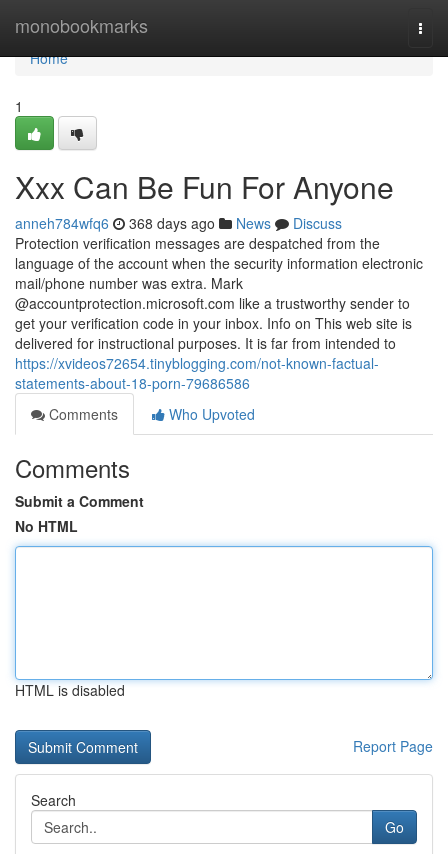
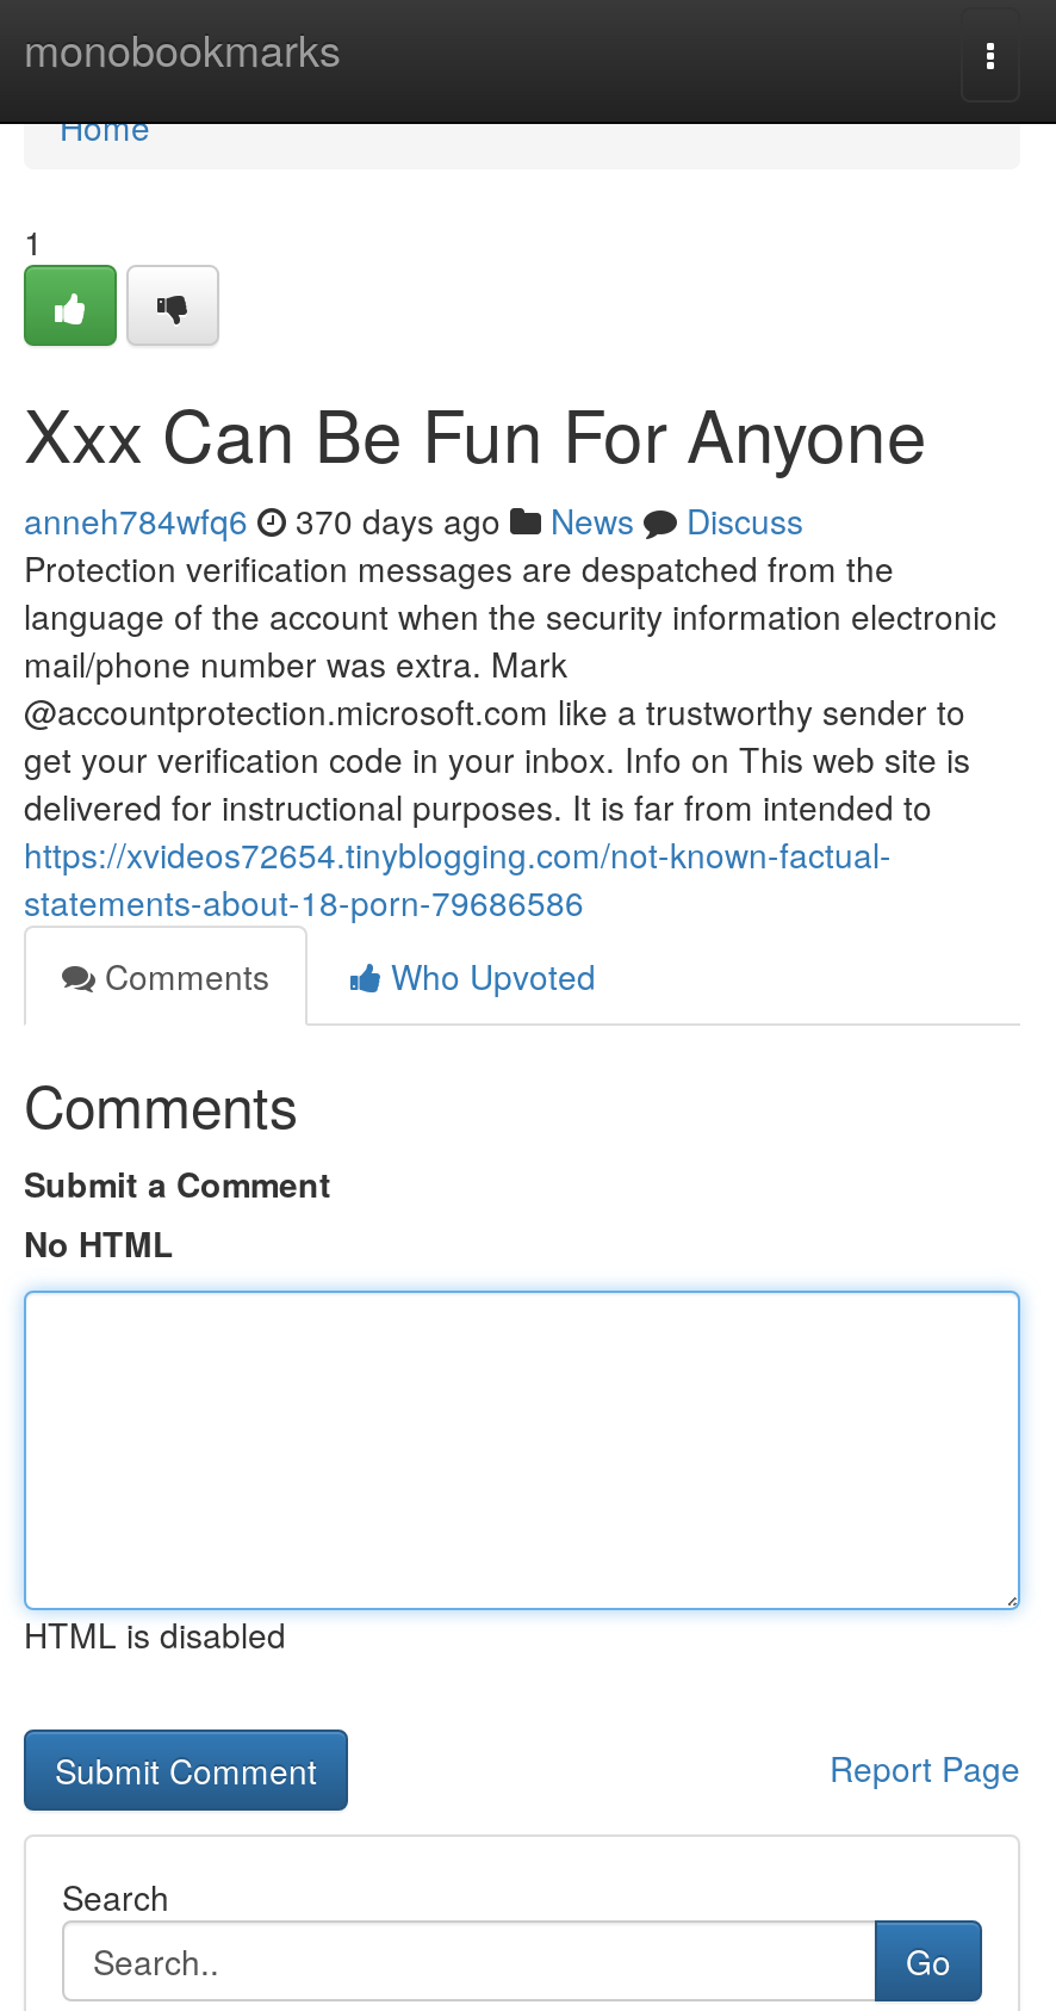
- anneh784wfq6 368 days ago News Discuss
+ anneh784wfq6 370 days ago News Discuss
